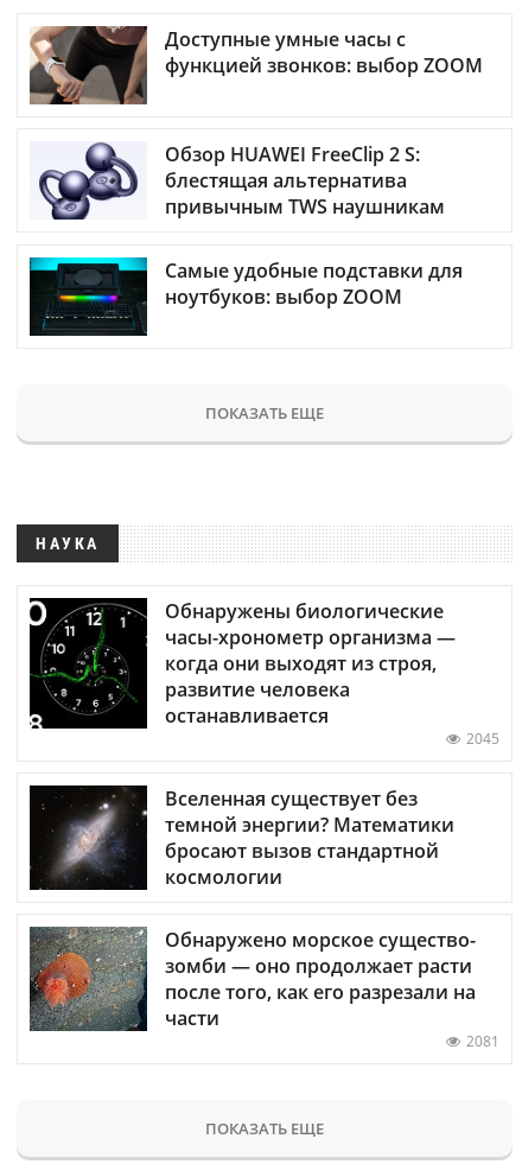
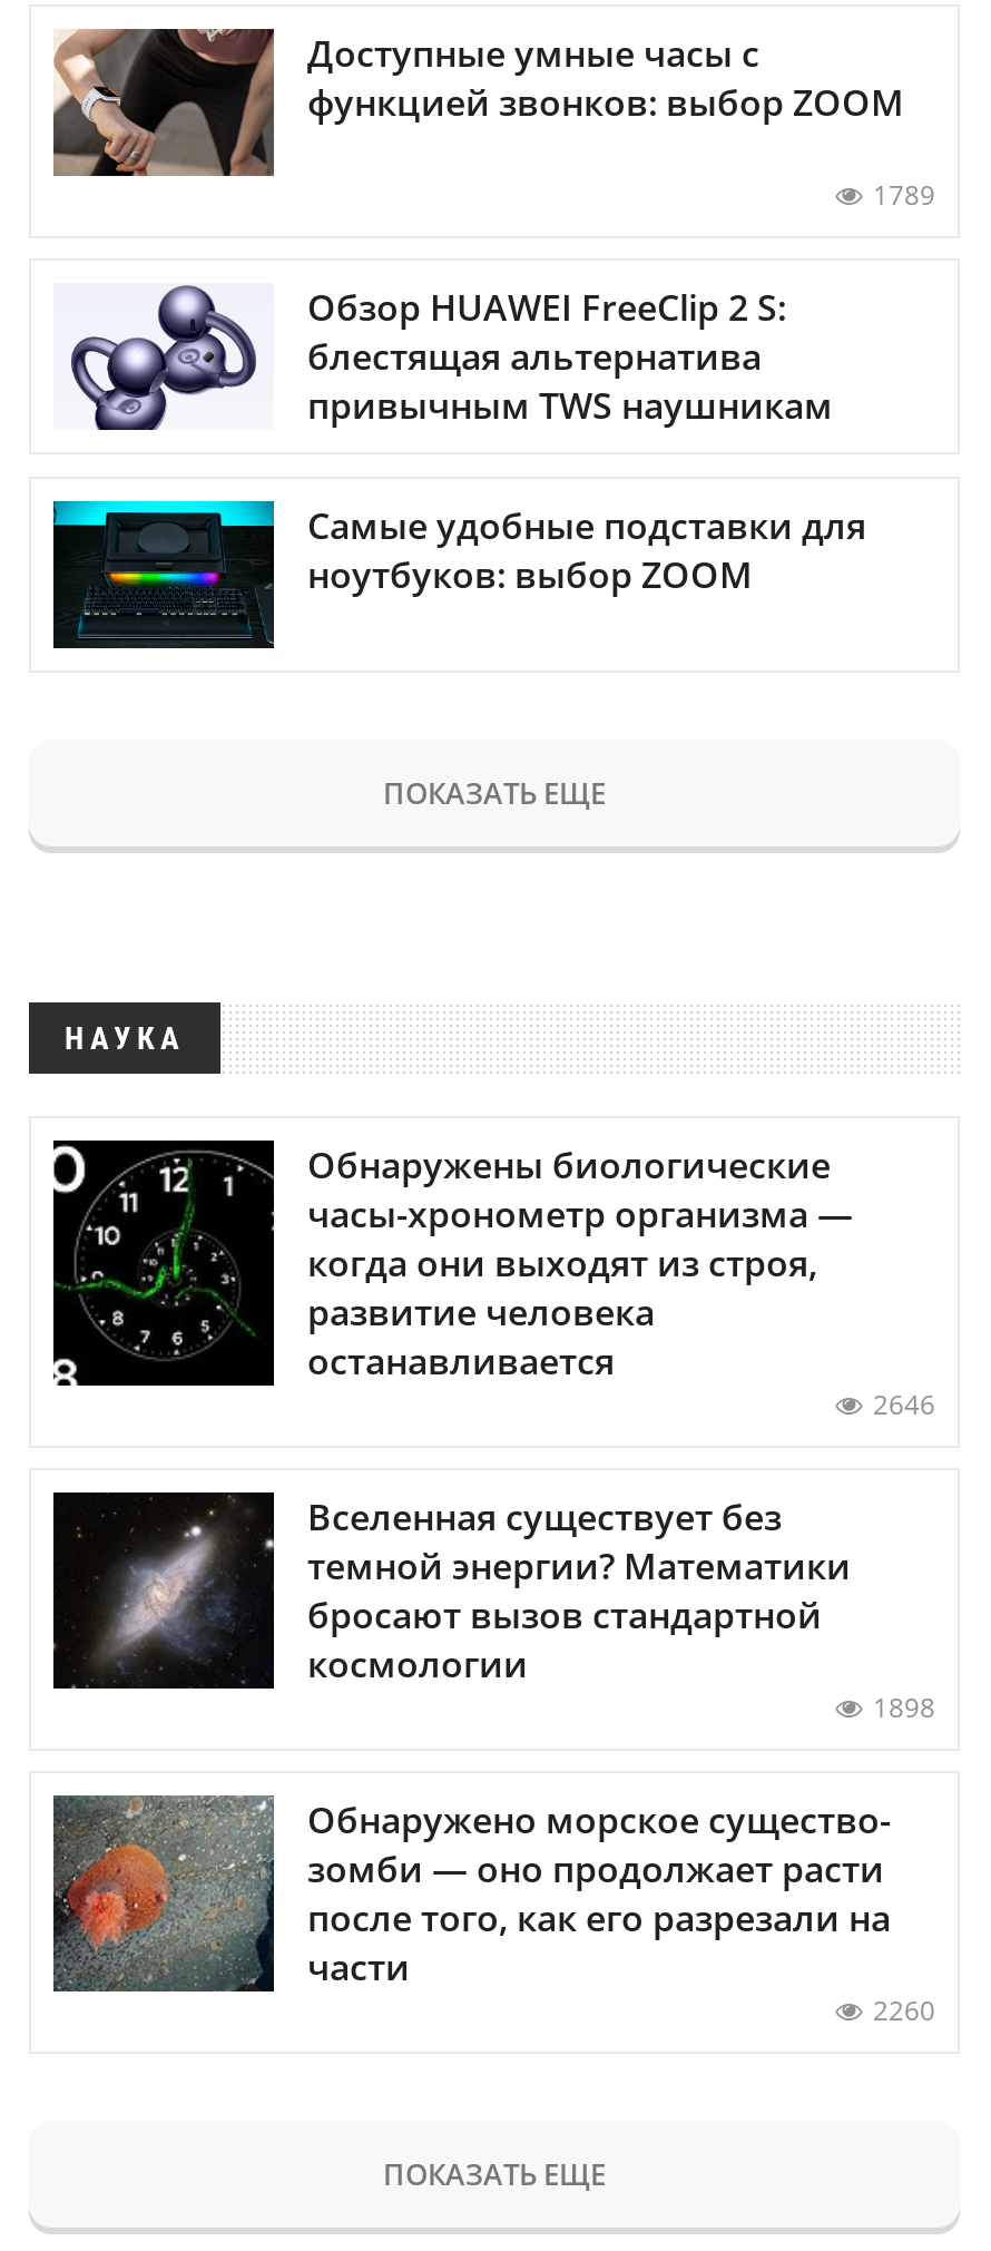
+ 1789

- 2045
+ 2646

+ 1898

- 2081
+ 2260
